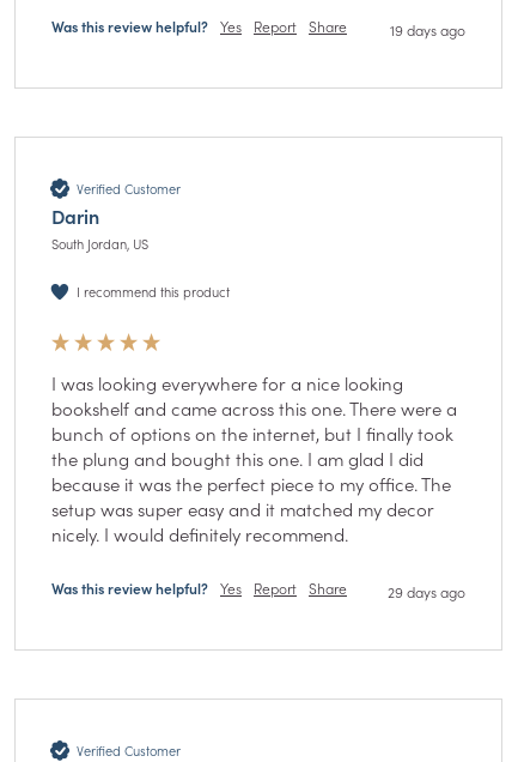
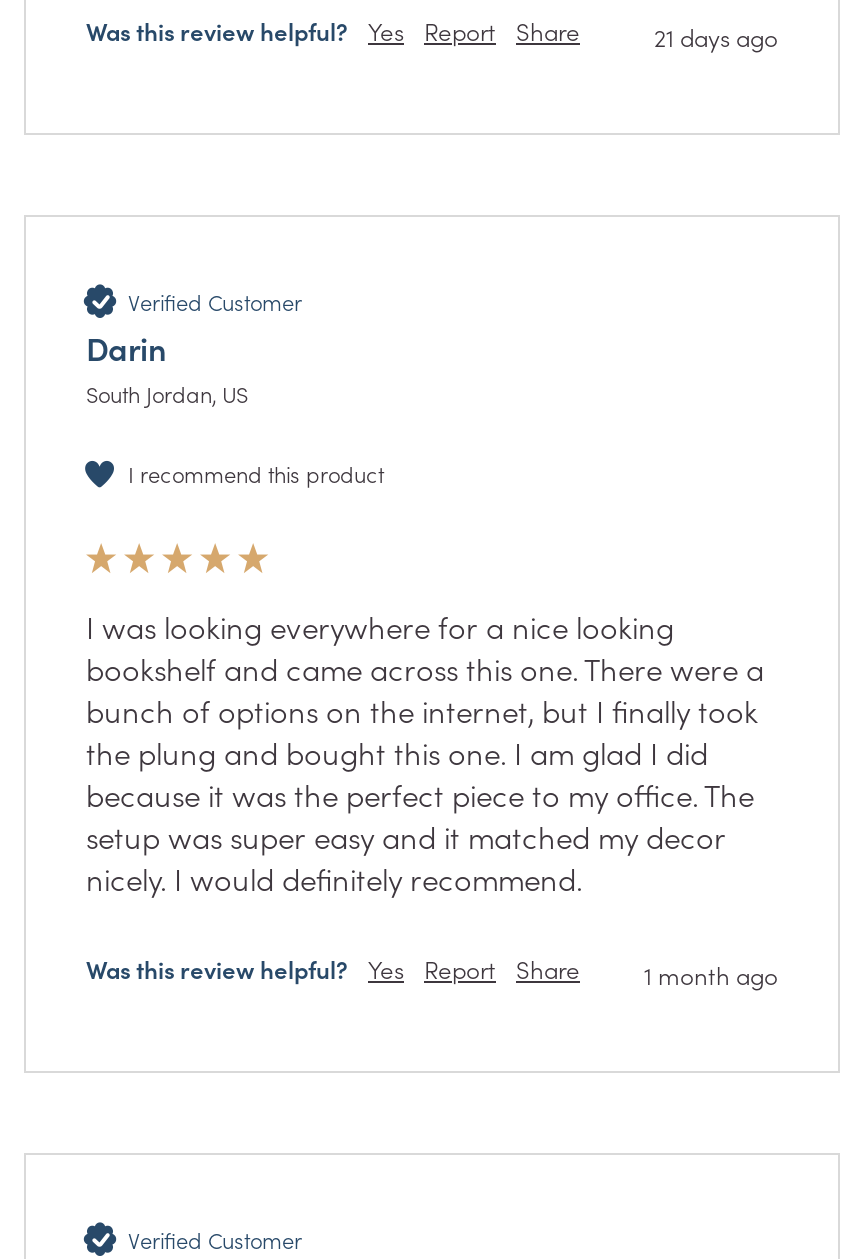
- 19 days ago
+ 21 days ago

- 29 days ago
+ 1 month ago
